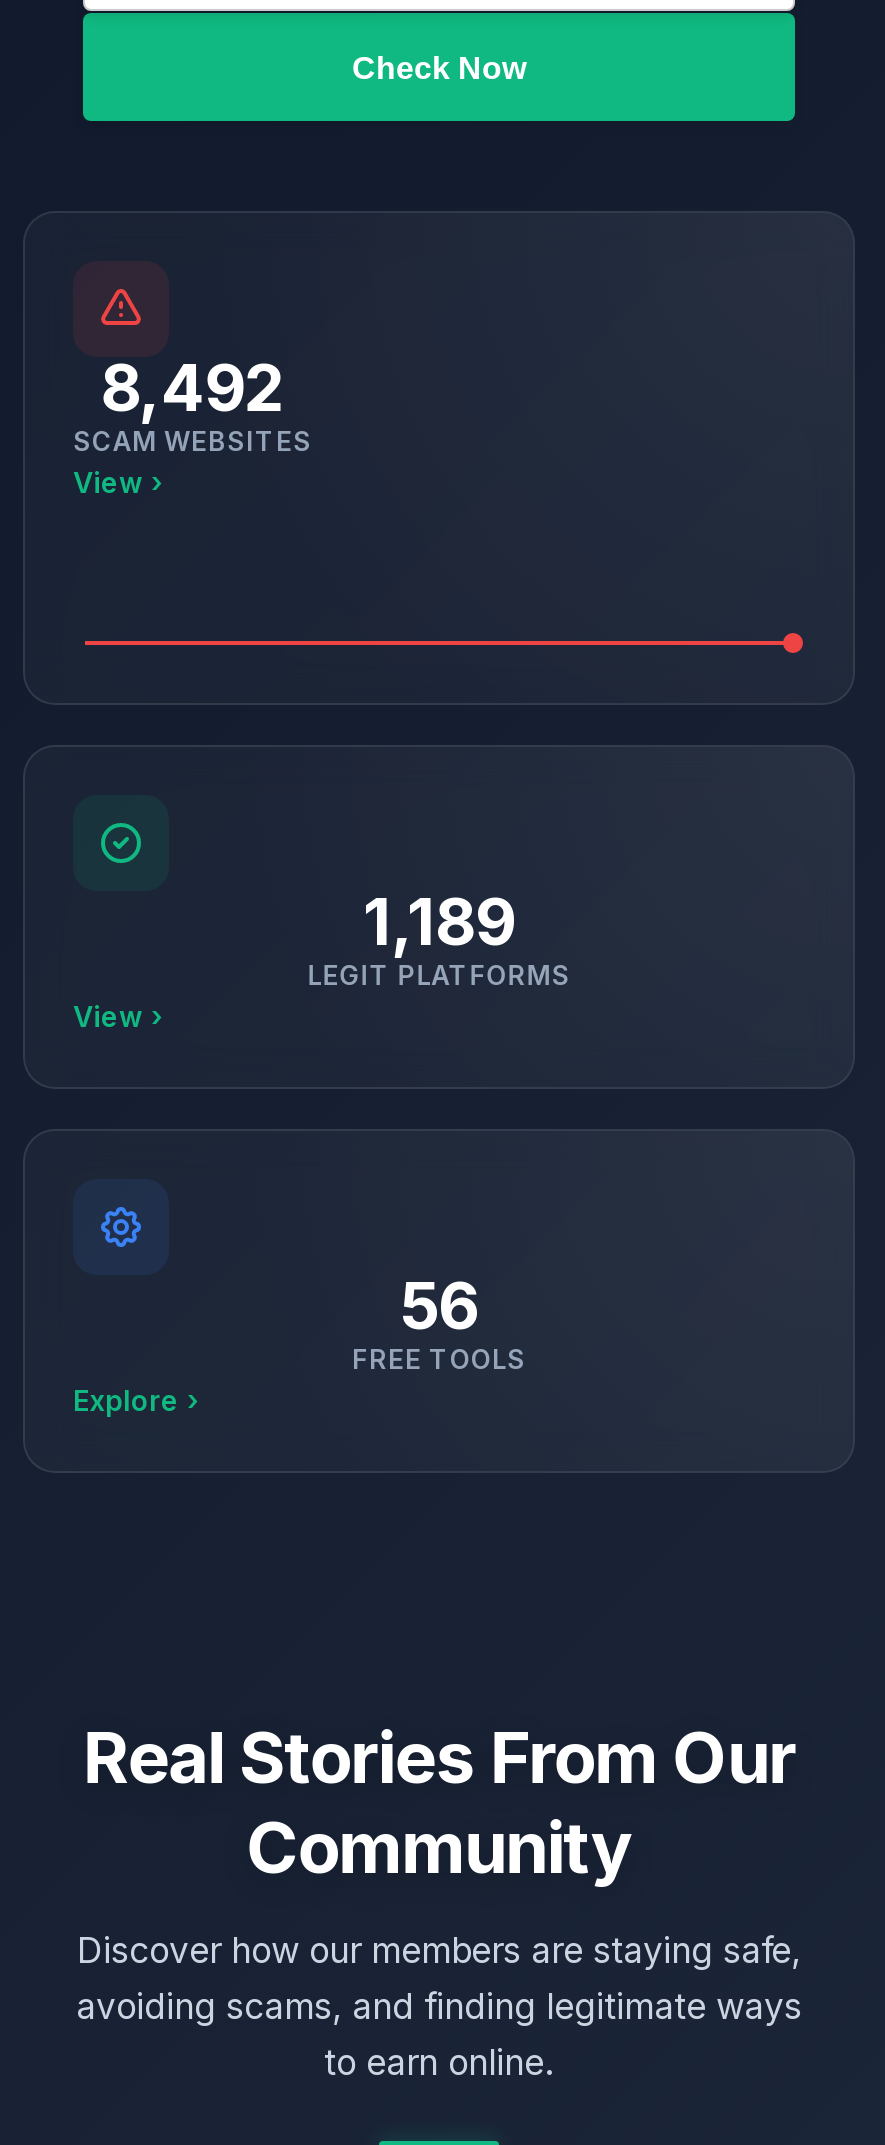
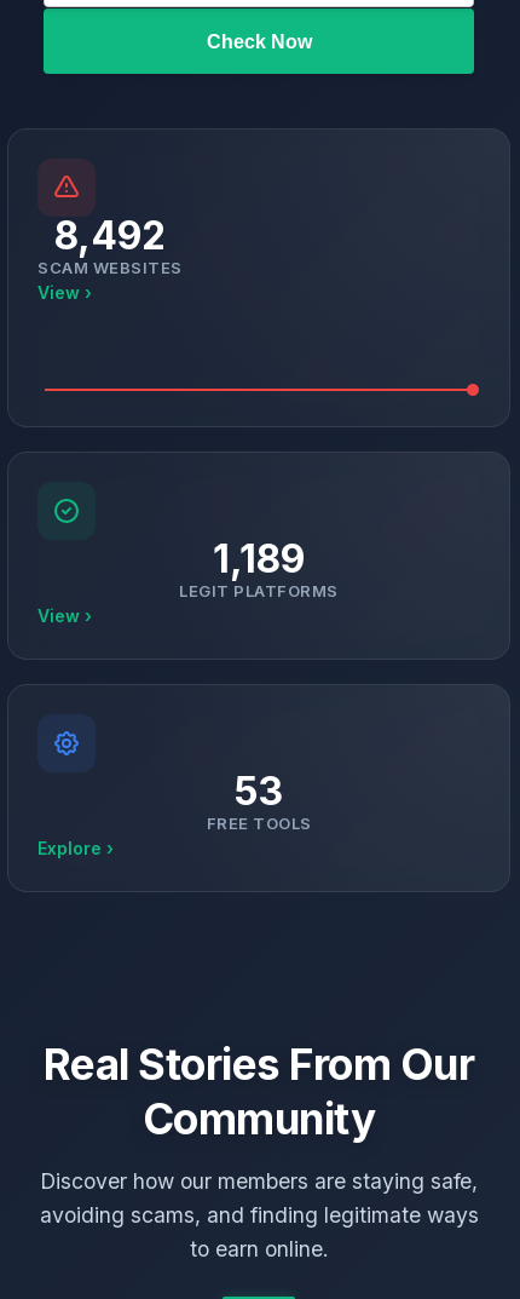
- 56
+ 53
